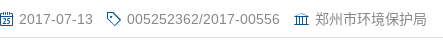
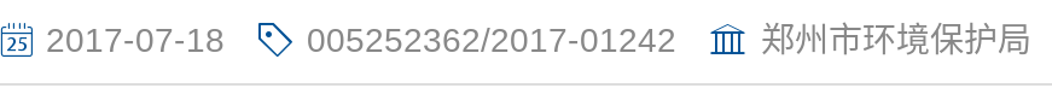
- 2017-07-13
- 005252362/2017-00556
+ 2017-07-18
+ 005252362/2017-01242
